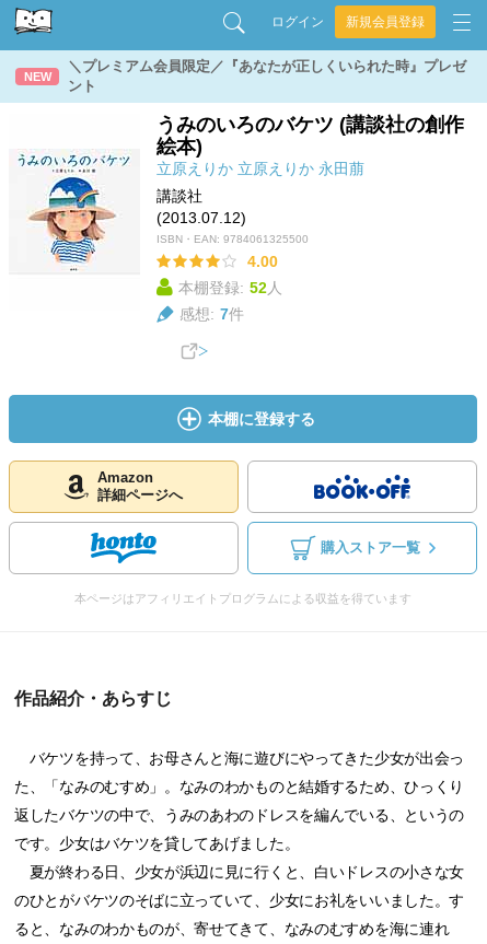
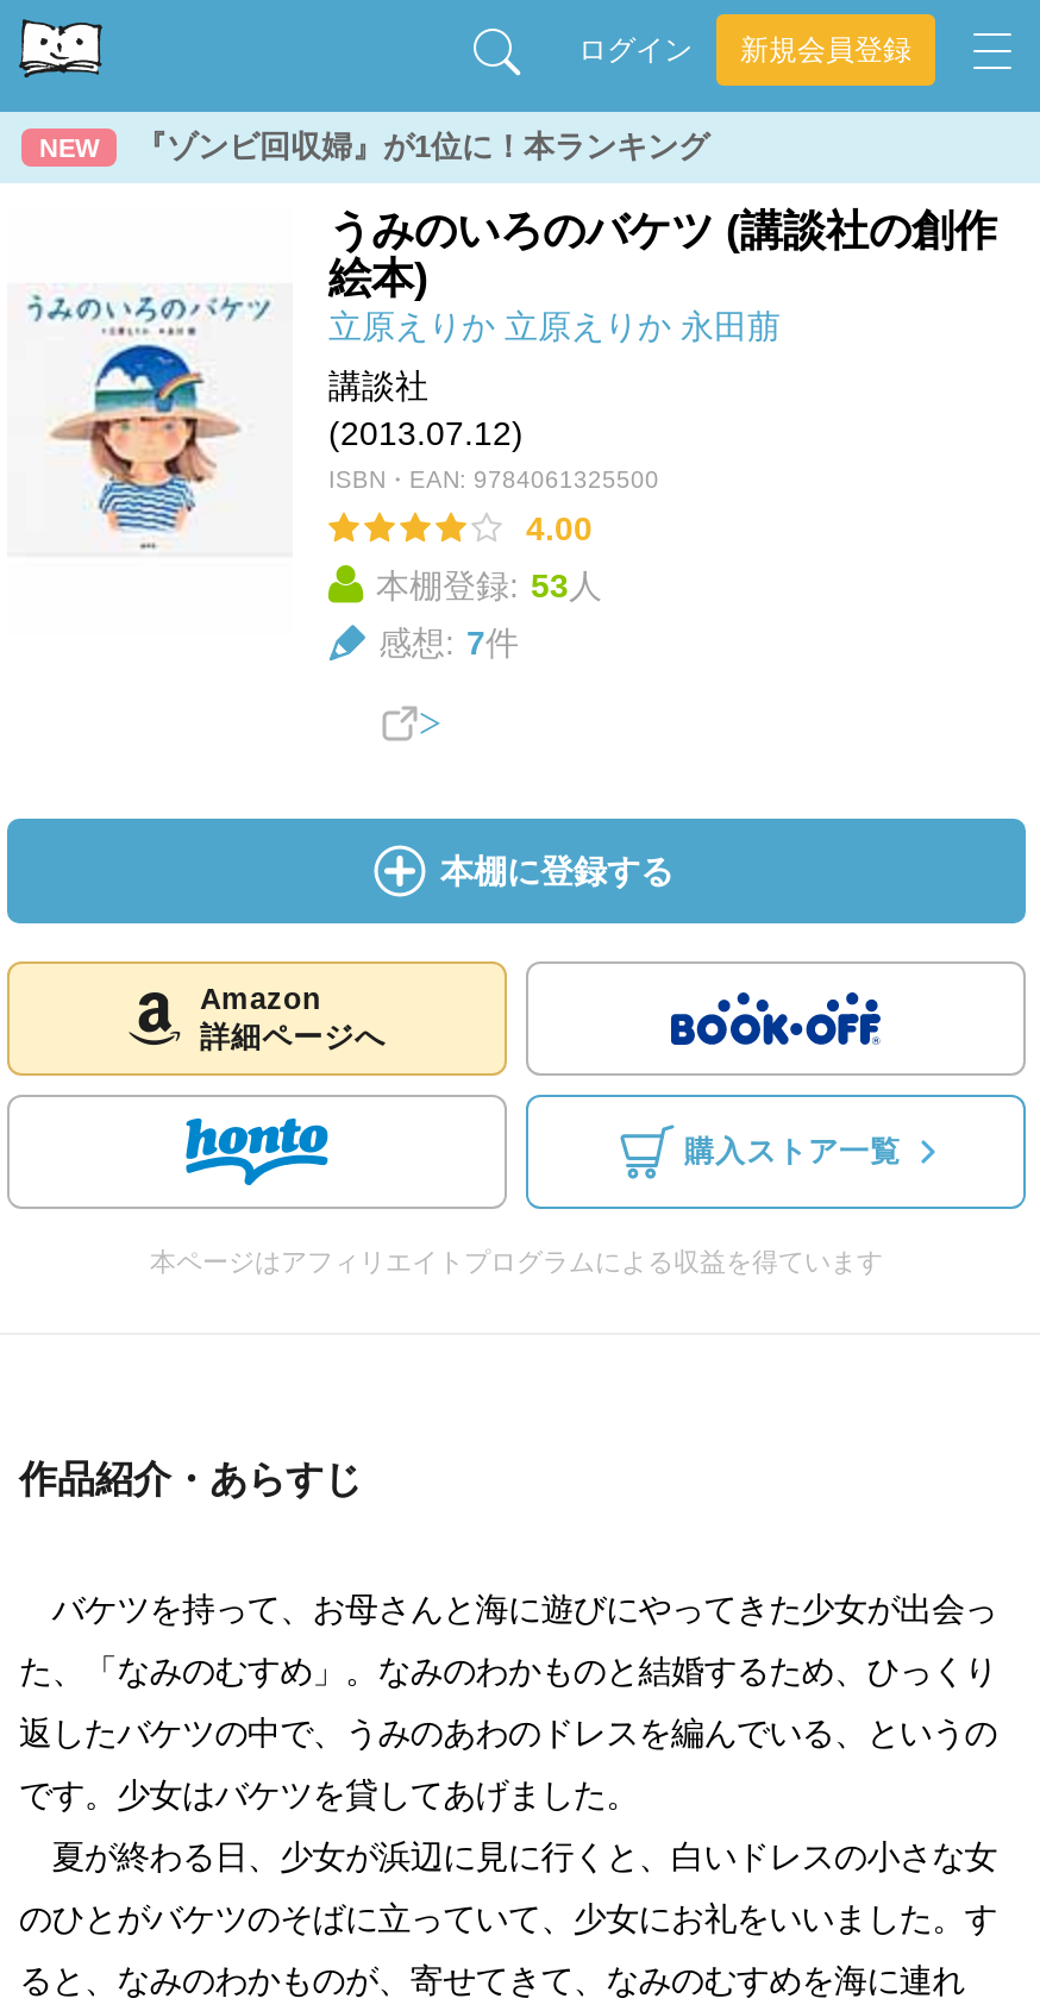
- ＼プレミアム会員限定／『あなたが正しくいられた時』プレゼ
- ント
+ 『ゾンビ回収婦』が1位に！本ランキング

- 本棚登録: 52人
+ 本棚登録: 53人
